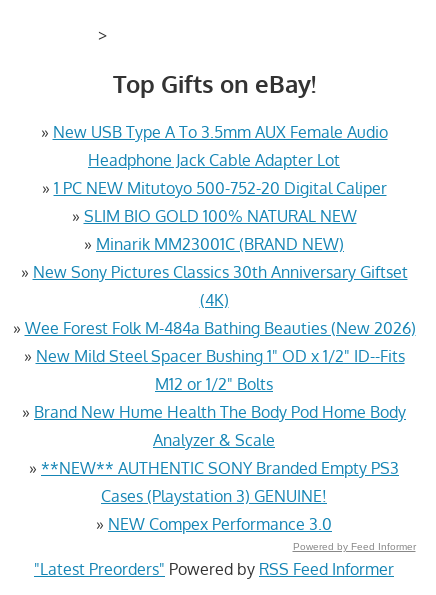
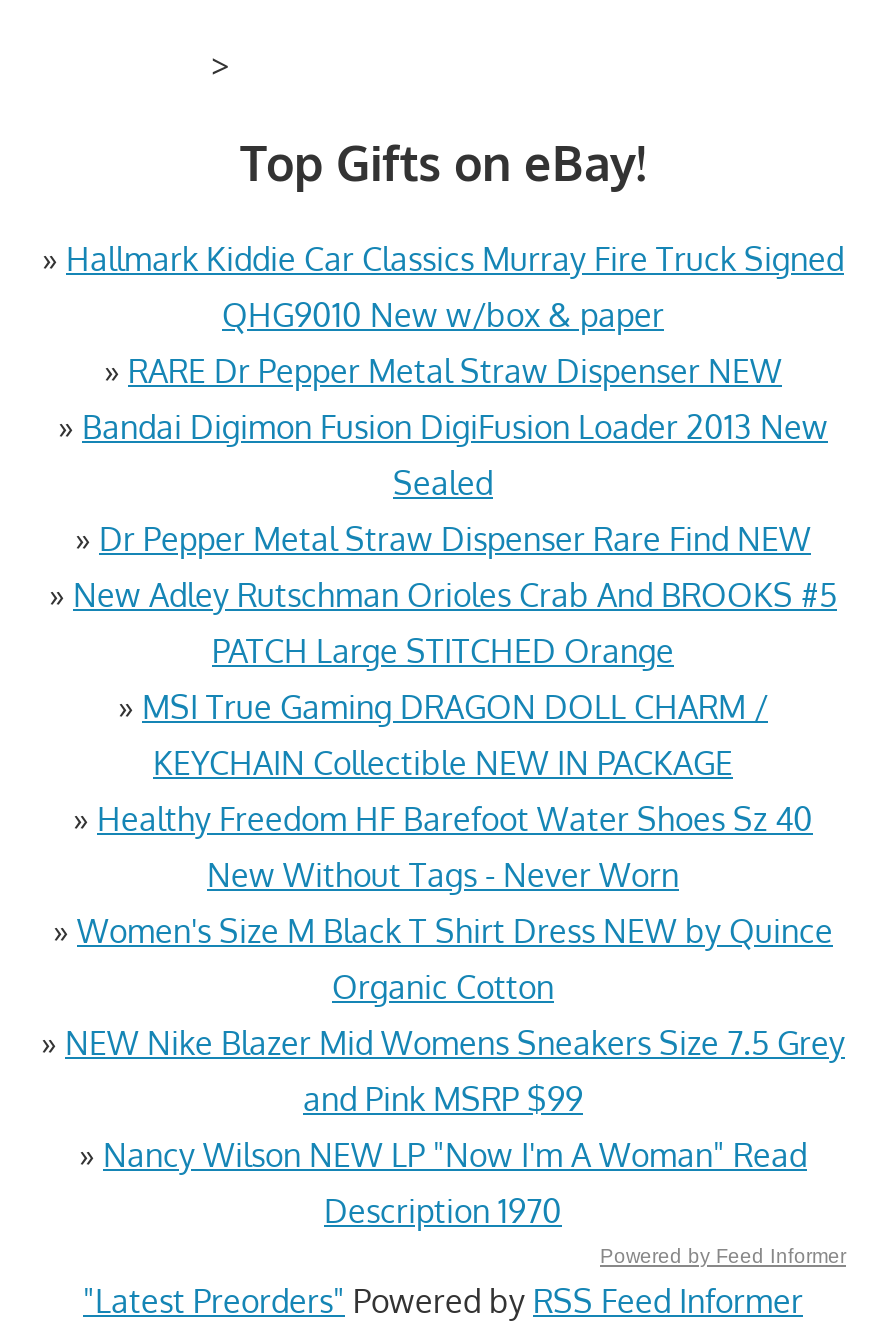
- » New USB Type A To 3.5mm AUX Female Audio
- Headphone Jack Cable Adapter Lot
- » 1 PC NEW Mitutoyo 500-752-20 Digital Caliper
- » SLIM BIO GOLD 100% NATURAL NEW
- » Minarik MM23001C (BRAND NEW)
- » New Sony Pictures Classics 30th Anniversary Giftset
- (4K)
- » Wee Forest Folk M-484a Bathing Beauties (New 2026)
- » New Mild Steel Spacer Bushing 1" OD x 1/2" ID--Fits
- M12 or 1/2" Bolts
- » Brand New Hume Health The Body Pod Home Body
- Analyzer & Scale
- » **NEW** AUTHENTIC SONY Branded Empty PS3
- Cases (Playstation 3) GENUINE!
- » NEW Compex Performance 3.0
+ » Hallmark Kiddie Car Classics Murray Fire Truck Signed
+ QHG9010 New w/box & paper
+ » RARE Dr Pepper Metal Straw Dispenser NEW
+ » Bandai Digimon Fusion DigiFusion Loader 2013 New
+ Sealed
+ » Dr Pepper Metal Straw Dispenser Rare Find NEW
+ » New Adley Rutschman Orioles Crab And BROOKS #5
+ PATCH Large STITCHED Orange
+ » MSI True Gaming DRAGON DOLL CHARM /
+ KEYCHAIN Collectible NEW IN PACKAGE
+ » Healthy Freedom HF Barefoot Water Shoes Sz 40
+ New Without Tags - Never Worn
+ » Women's Size M Black T Shirt Dress NEW by Quince
+ Organic Cotton
+ » NEW Nike Blazer Mid Womens Sneakers Size 7.5 Grey
+ and Pink MSRP $99
+ » Nancy Wilson NEW LP "Now I'm A Woman" Read
+ Description 1970
